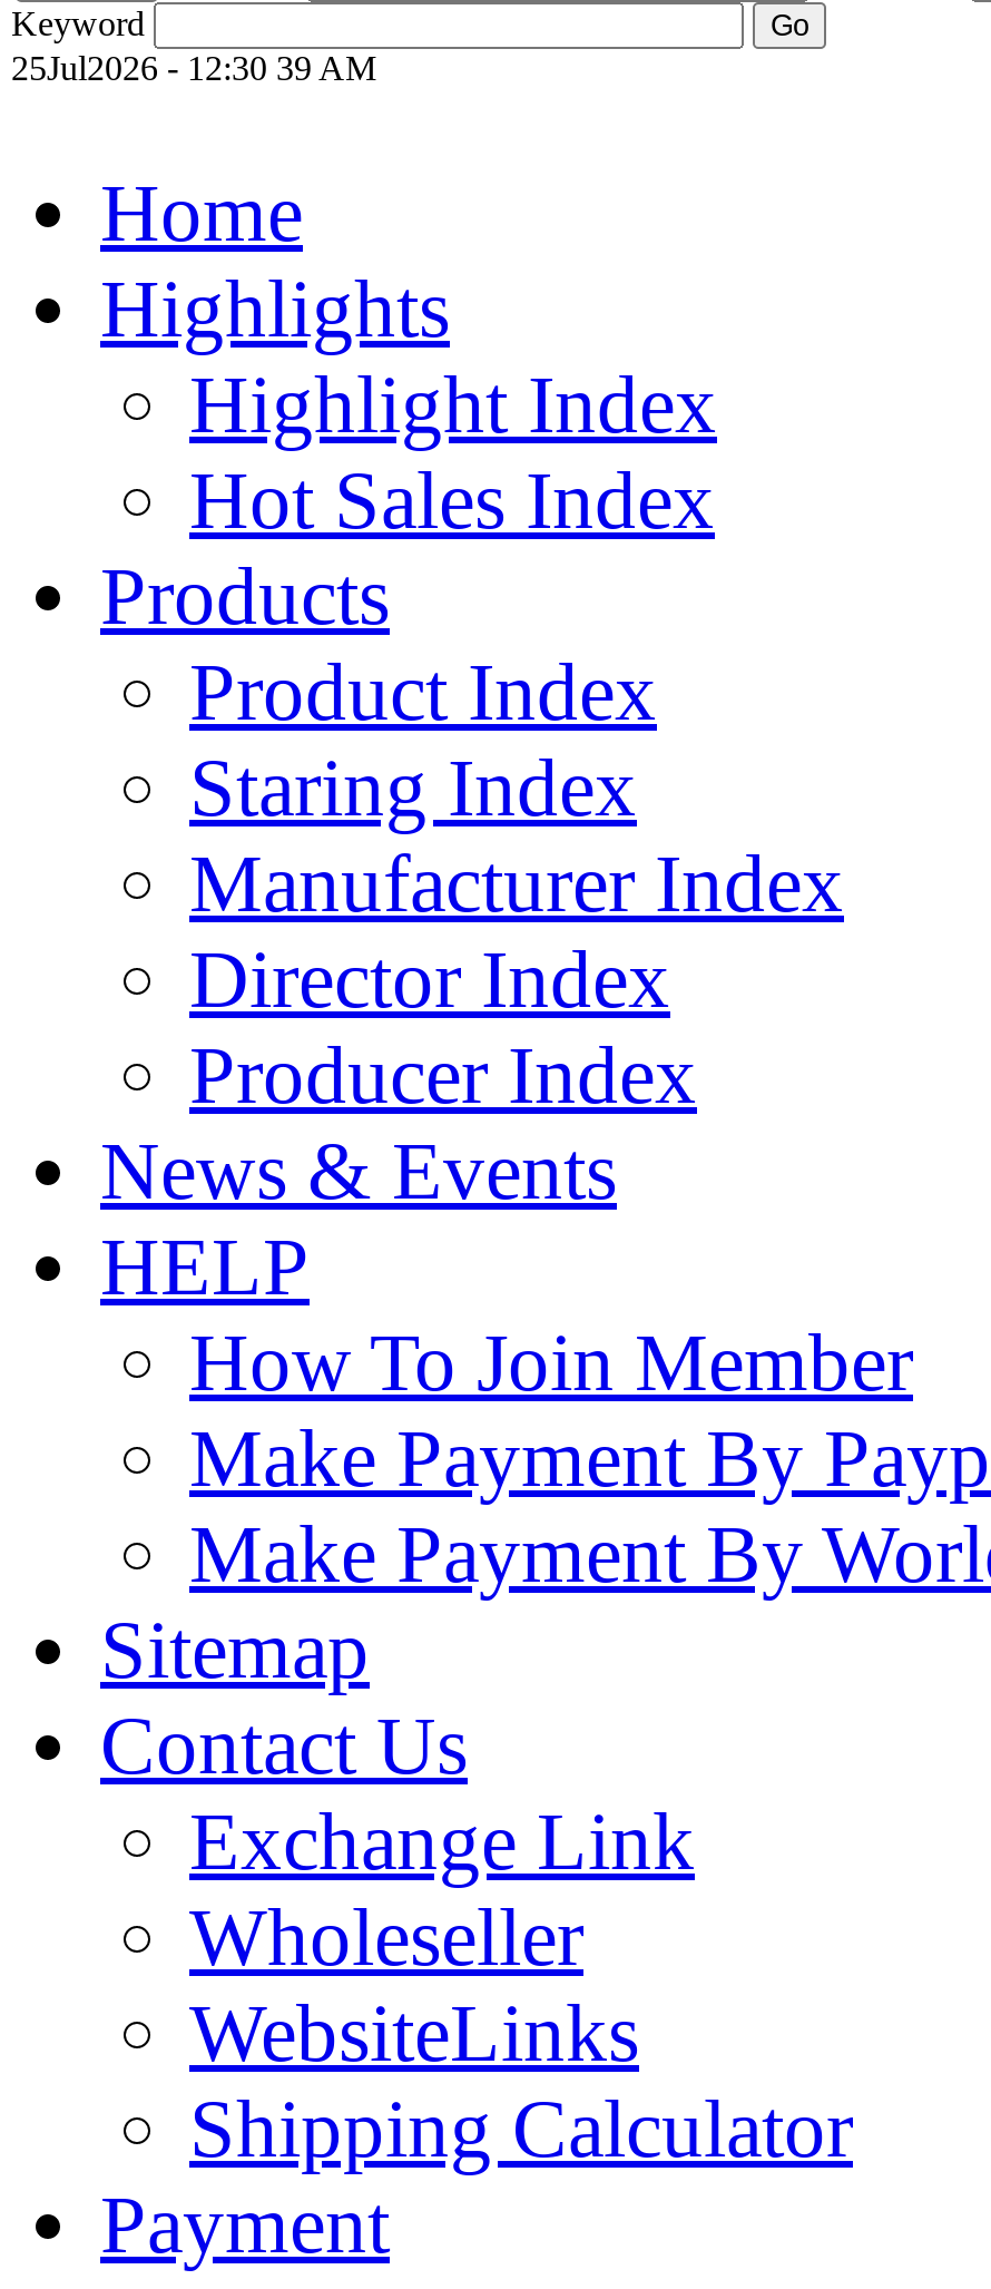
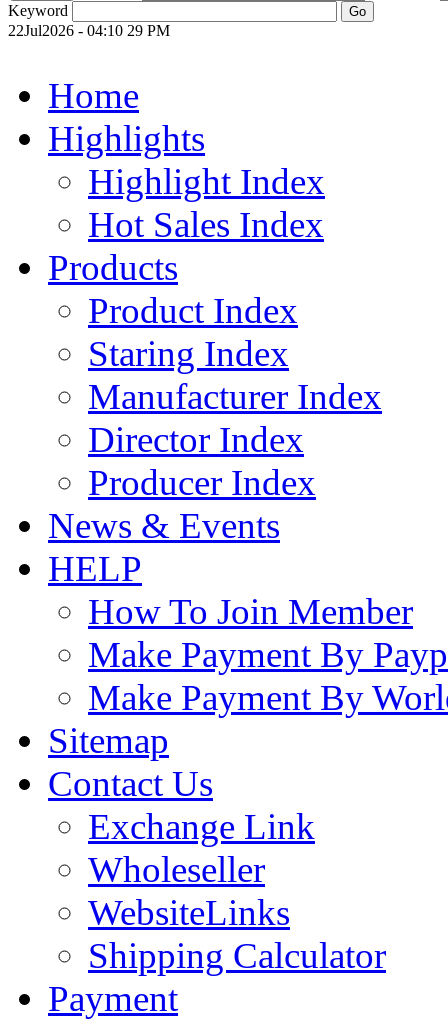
- 25Jul2026 - 12:30 39 AM
+ 22Jul2026 - 04:10 29 PM
